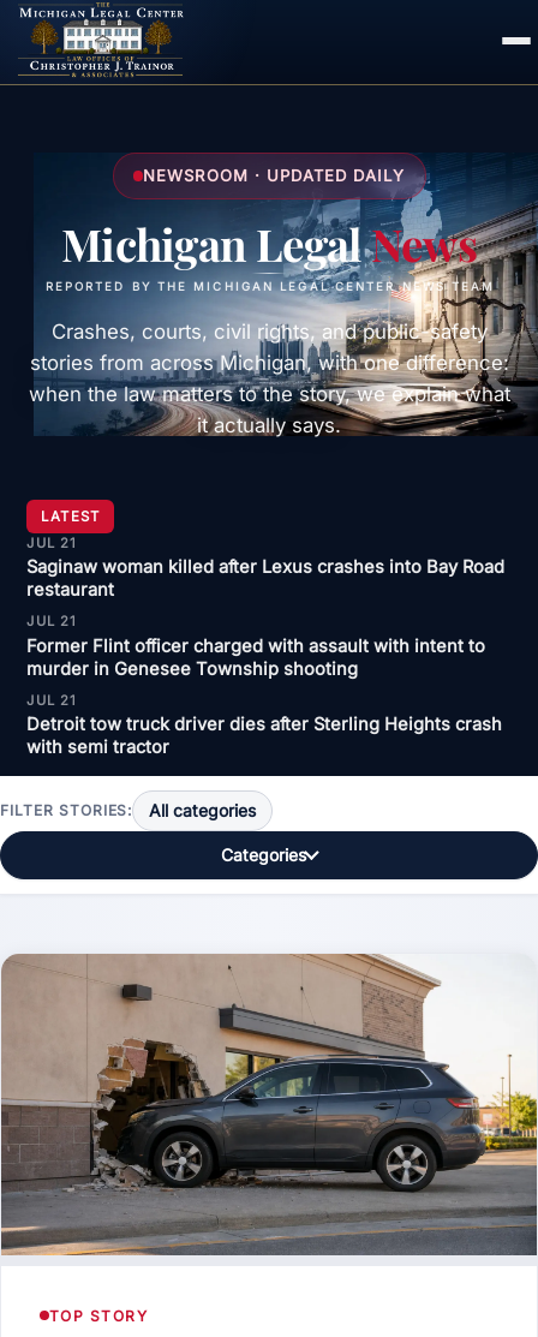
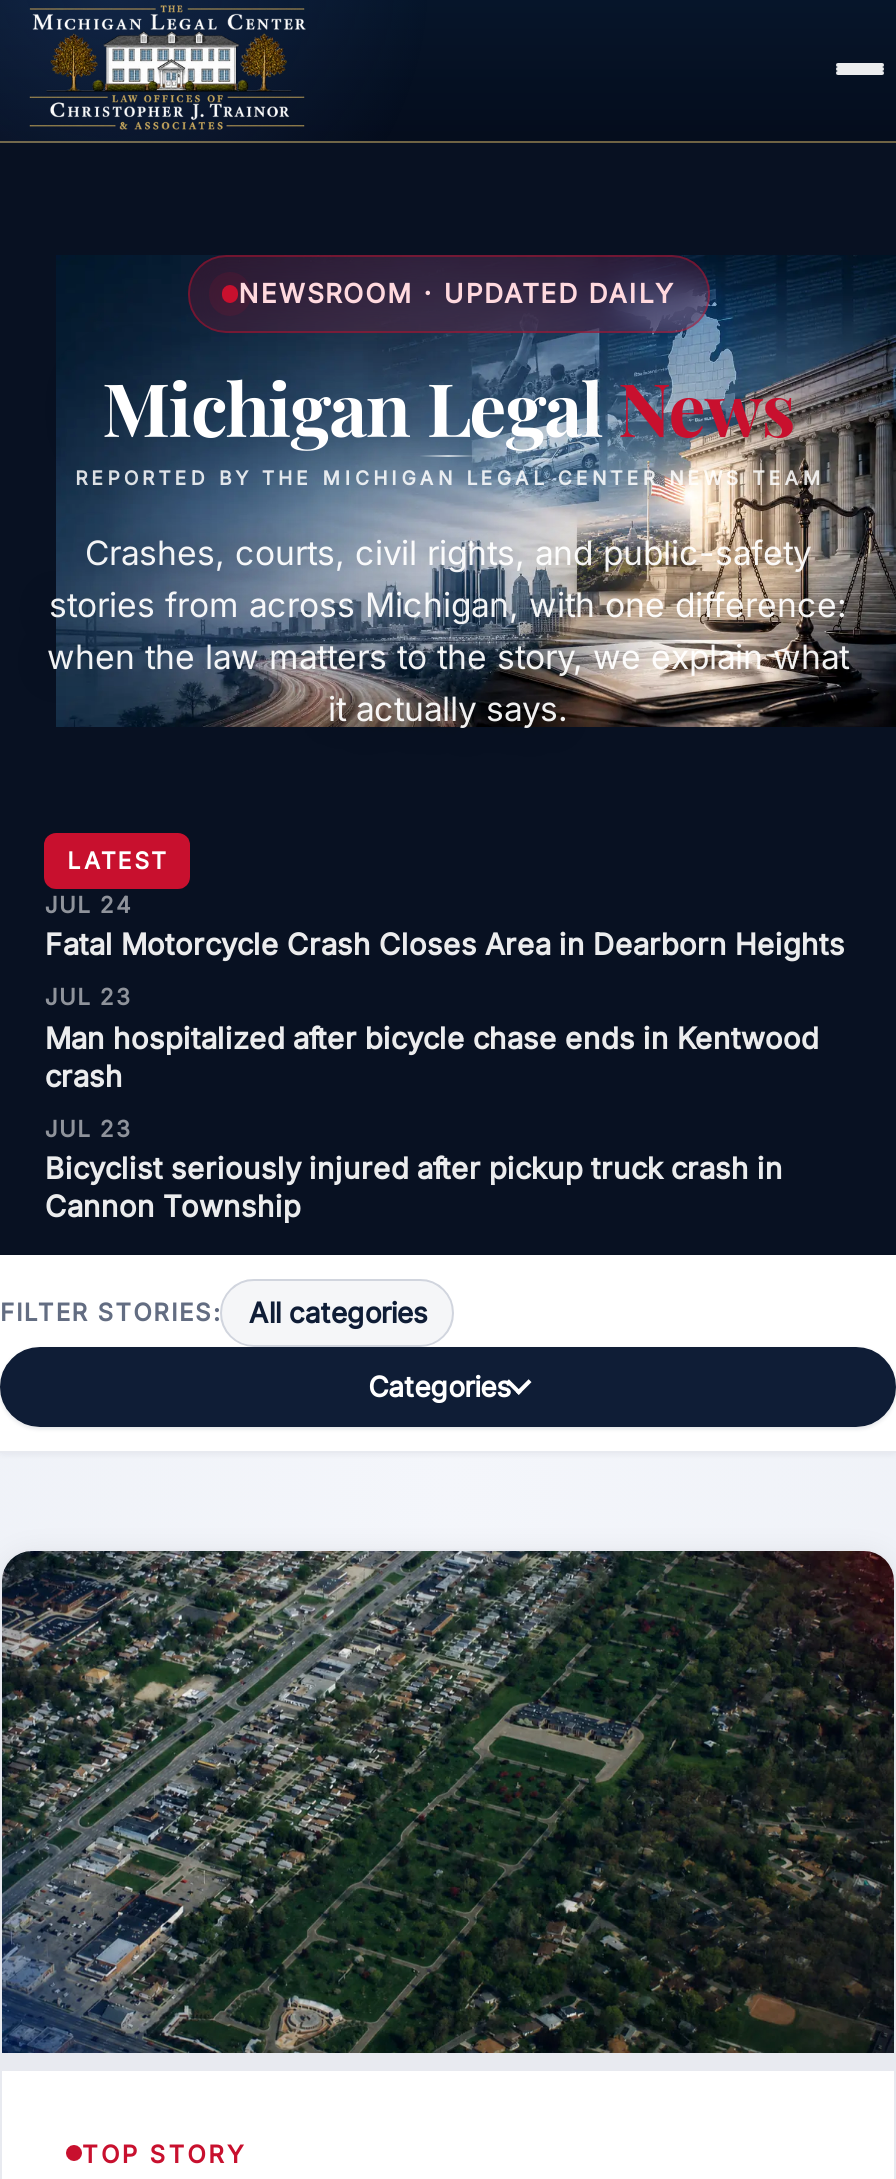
- JUL 21
- Saginaw woman killed after Lexus crashes into Bay Road
- restaurant
+ JUL 24
+ Fatal Motorcycle Crash Closes Area in Dearborn Heights

- JUL 21
- Former Flint officer charged with assault with intent to
- murder in Genesee Township shooting
+ JUL 23
+ Man hospitalized after bicycle chase ends in Kentwood
+ crash

- JUL 21
- Detroit tow truck driver dies after Sterling Heights crash
- with semi tractor
+ JUL 23
+ Bicyclist seriously injured after pickup truck crash in
+ Cannon Township

- [image]
+ [image]
